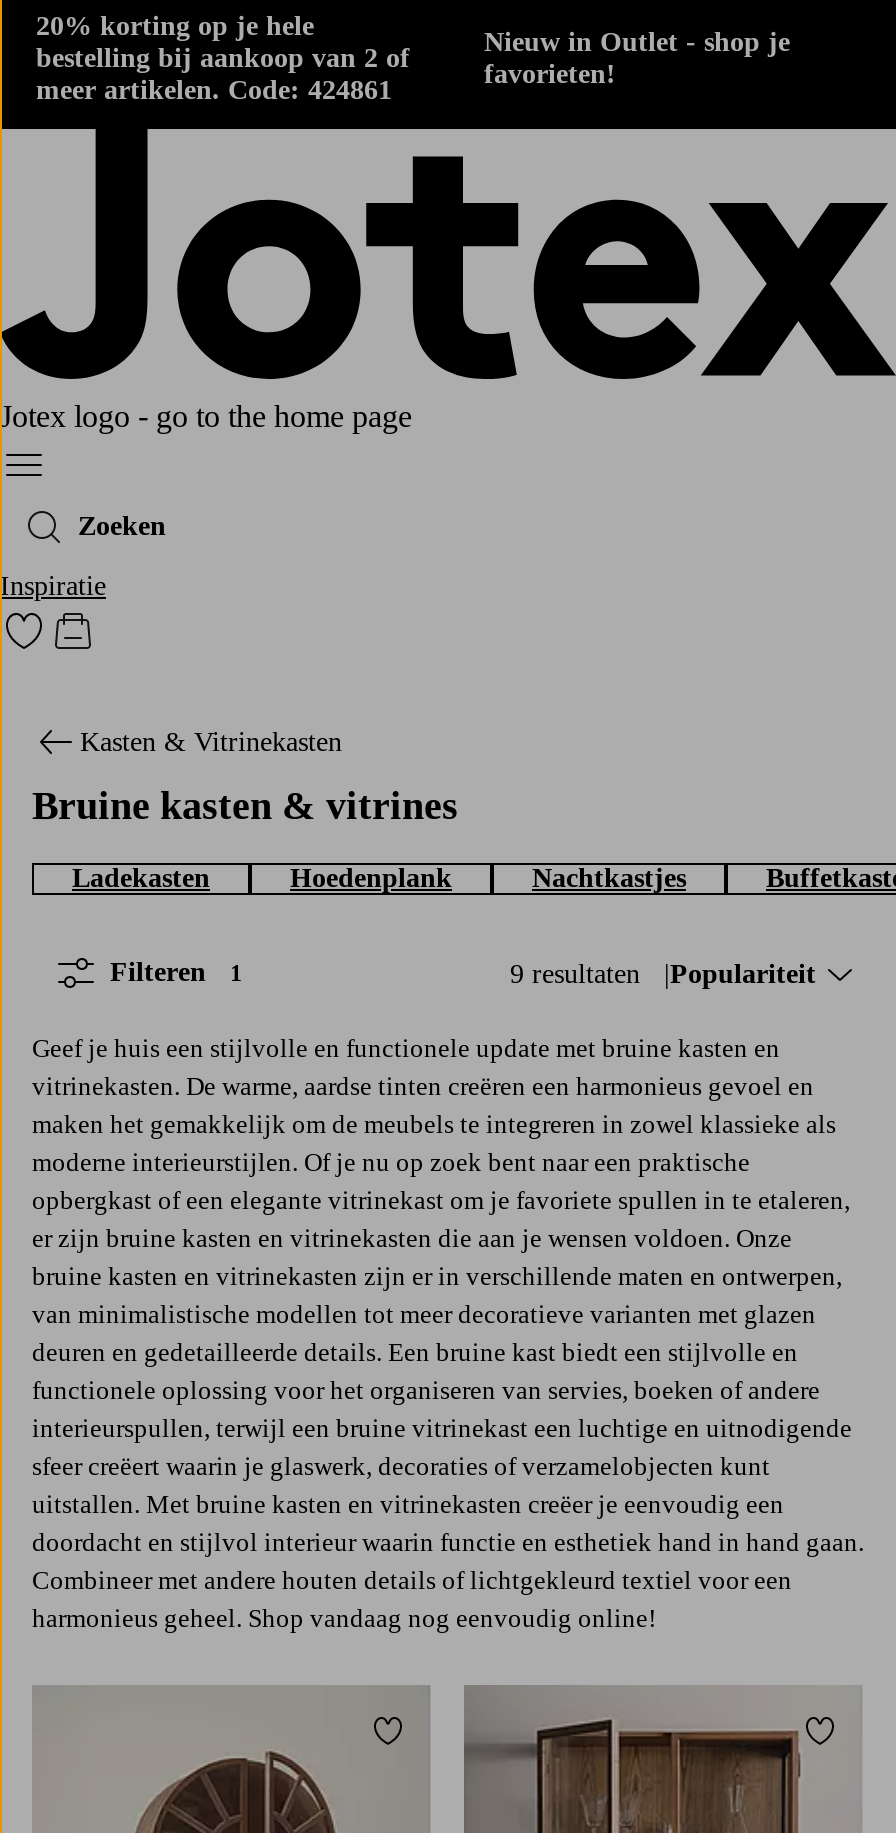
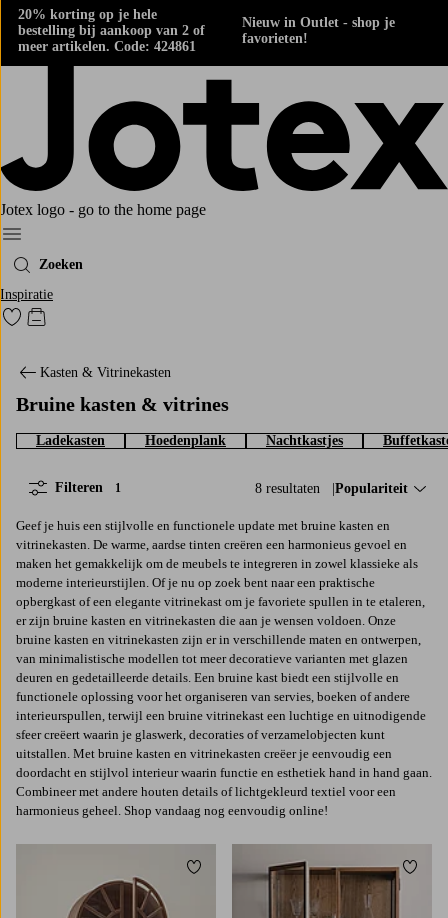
- 9 resultaten
+ 8 resultaten
